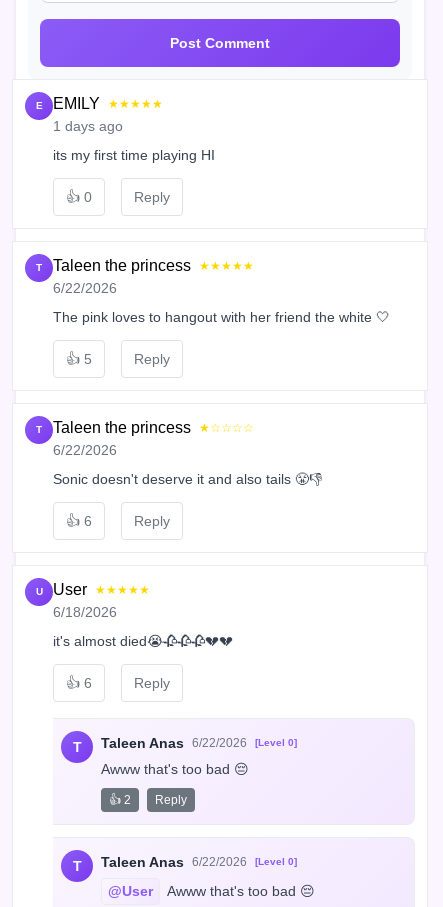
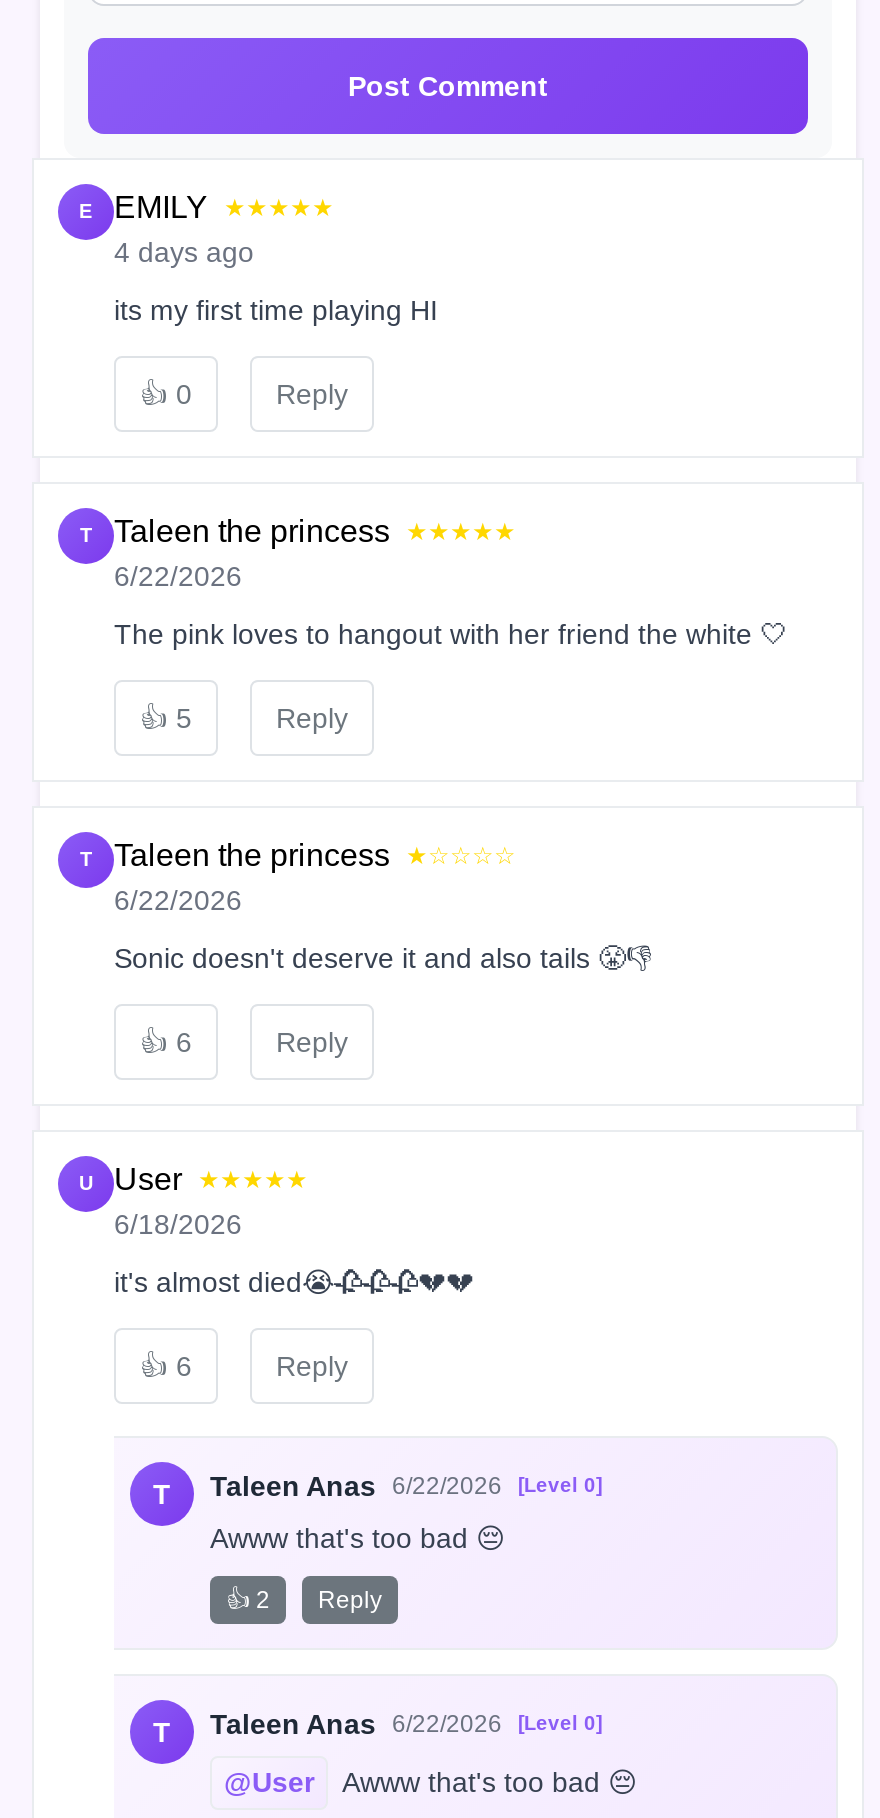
- 1 days ago
+ 4 days ago
